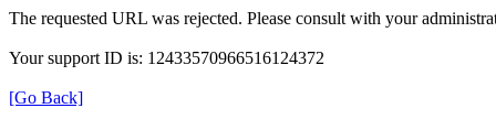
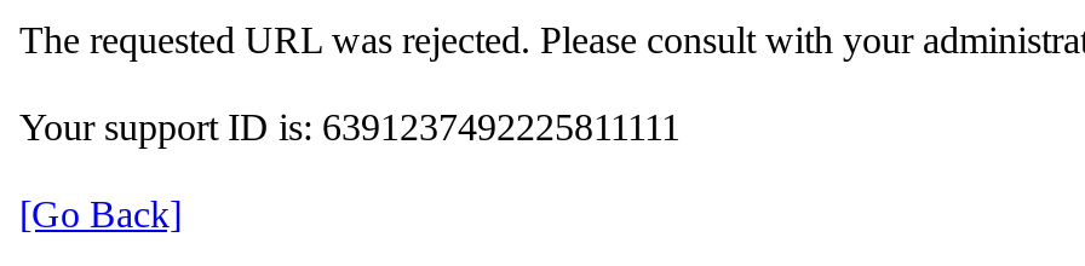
- Your support ID is: 12433570966516124372
+ Your support ID is: 6391237492225811111
